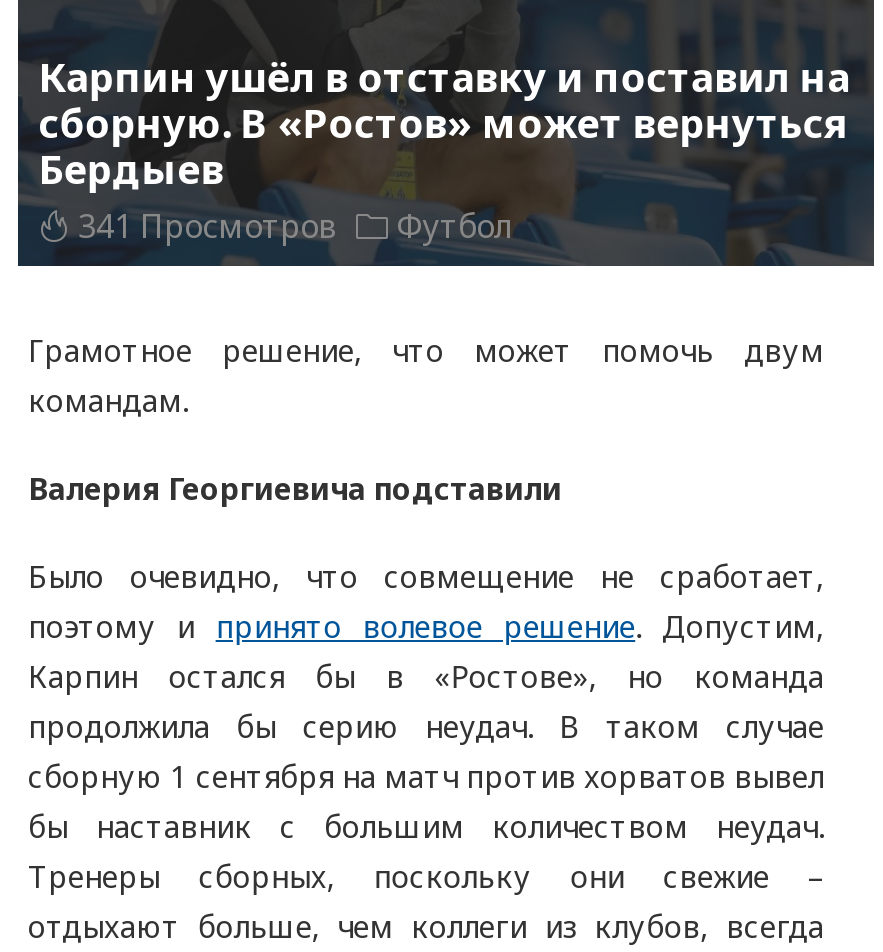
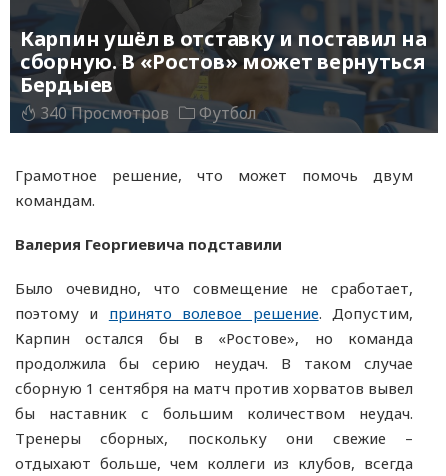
- 341 Просмотров Футбол
+ 340 Просмотров Футбол
